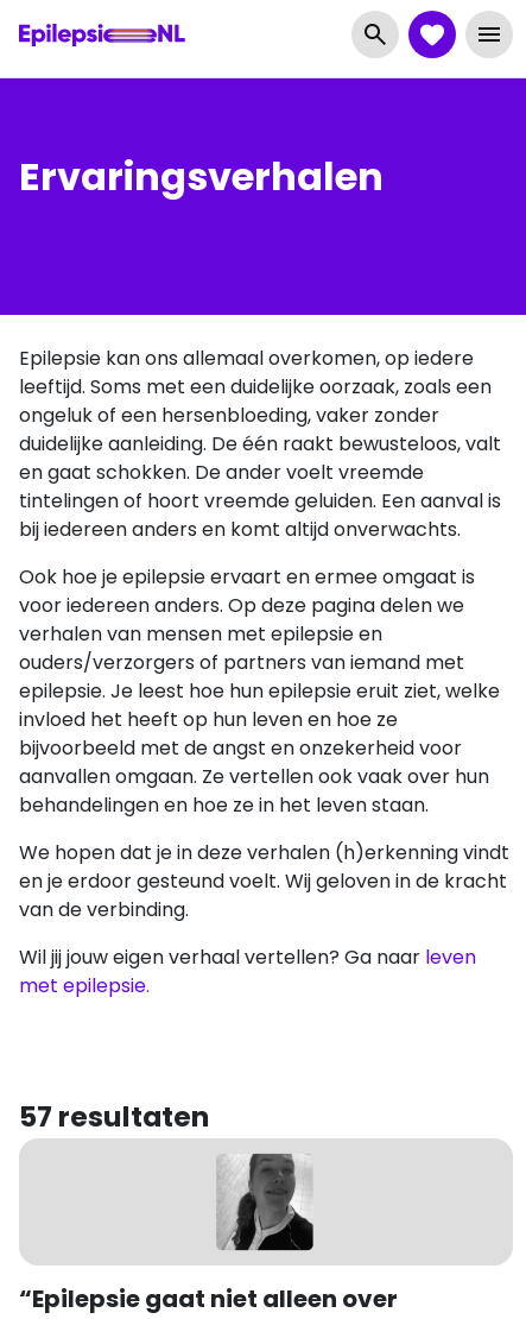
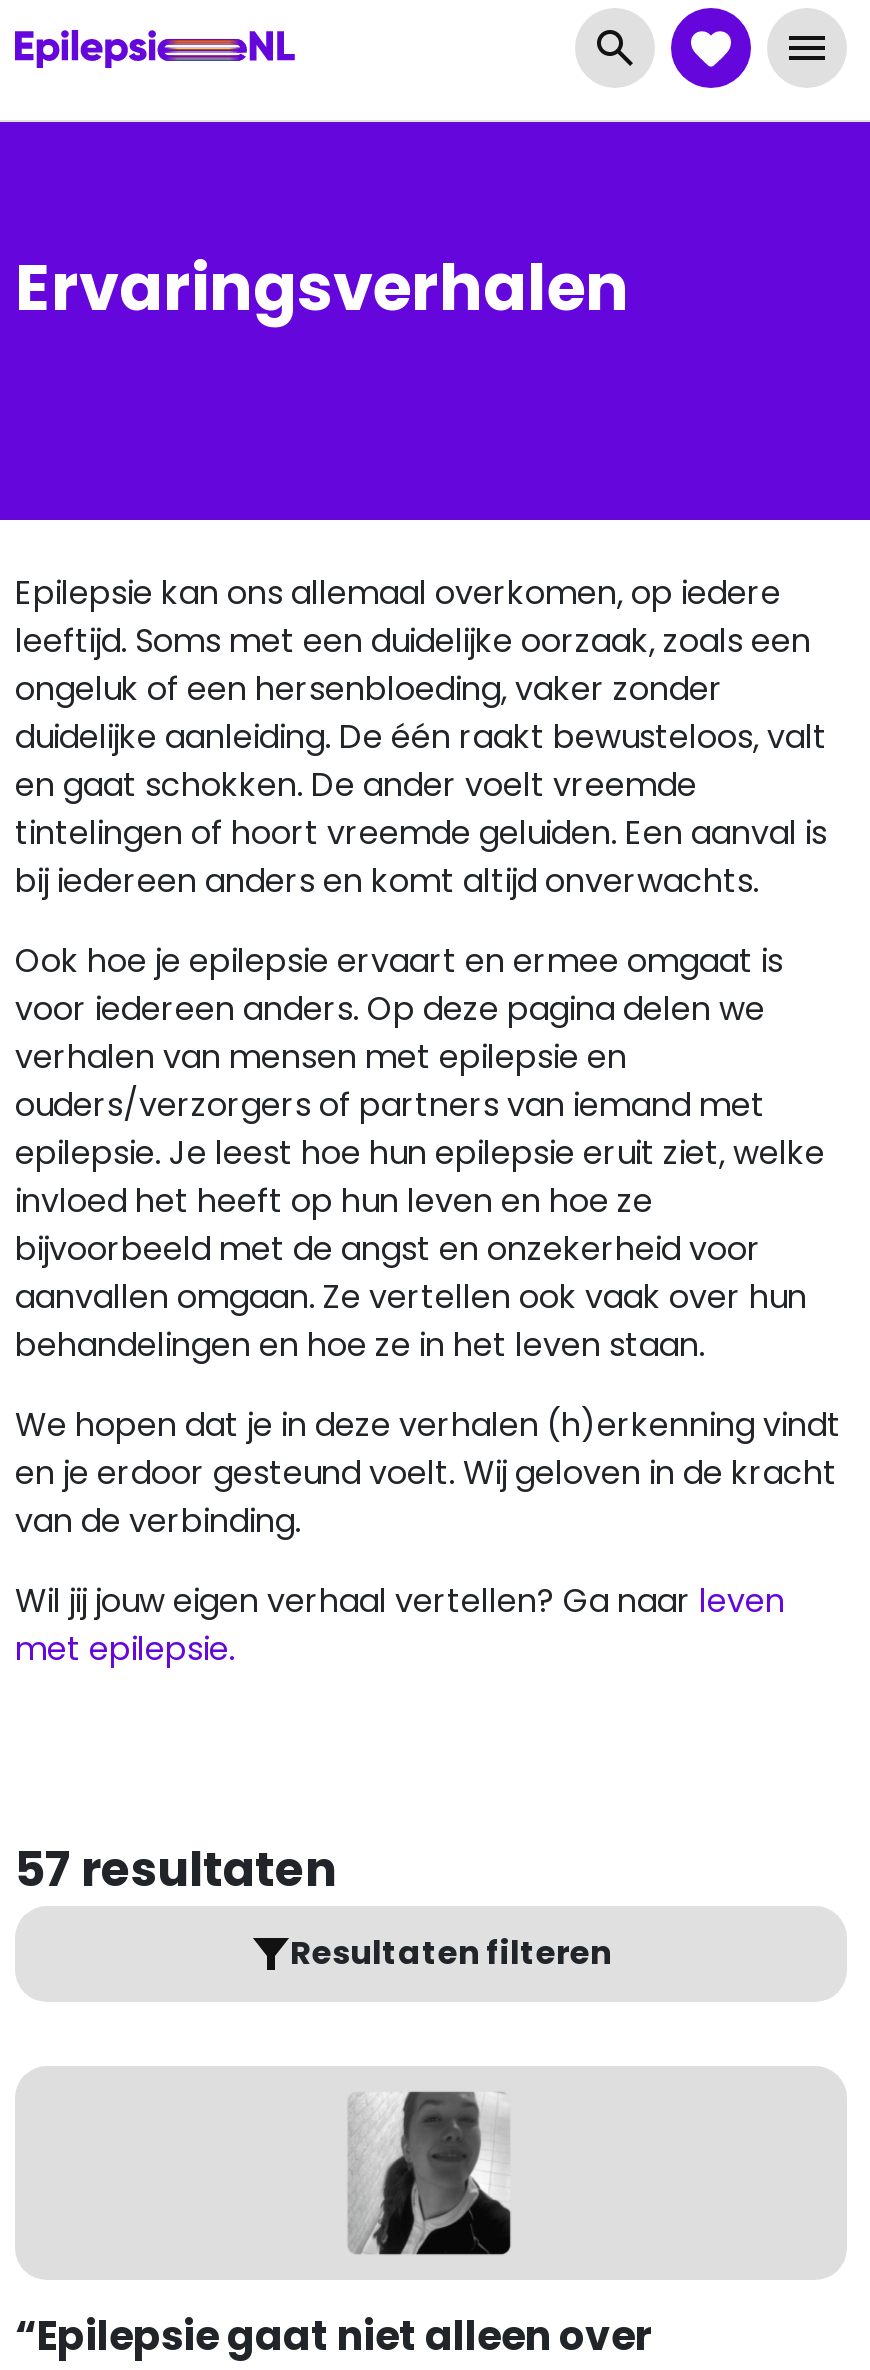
+ Resultaten filteren
